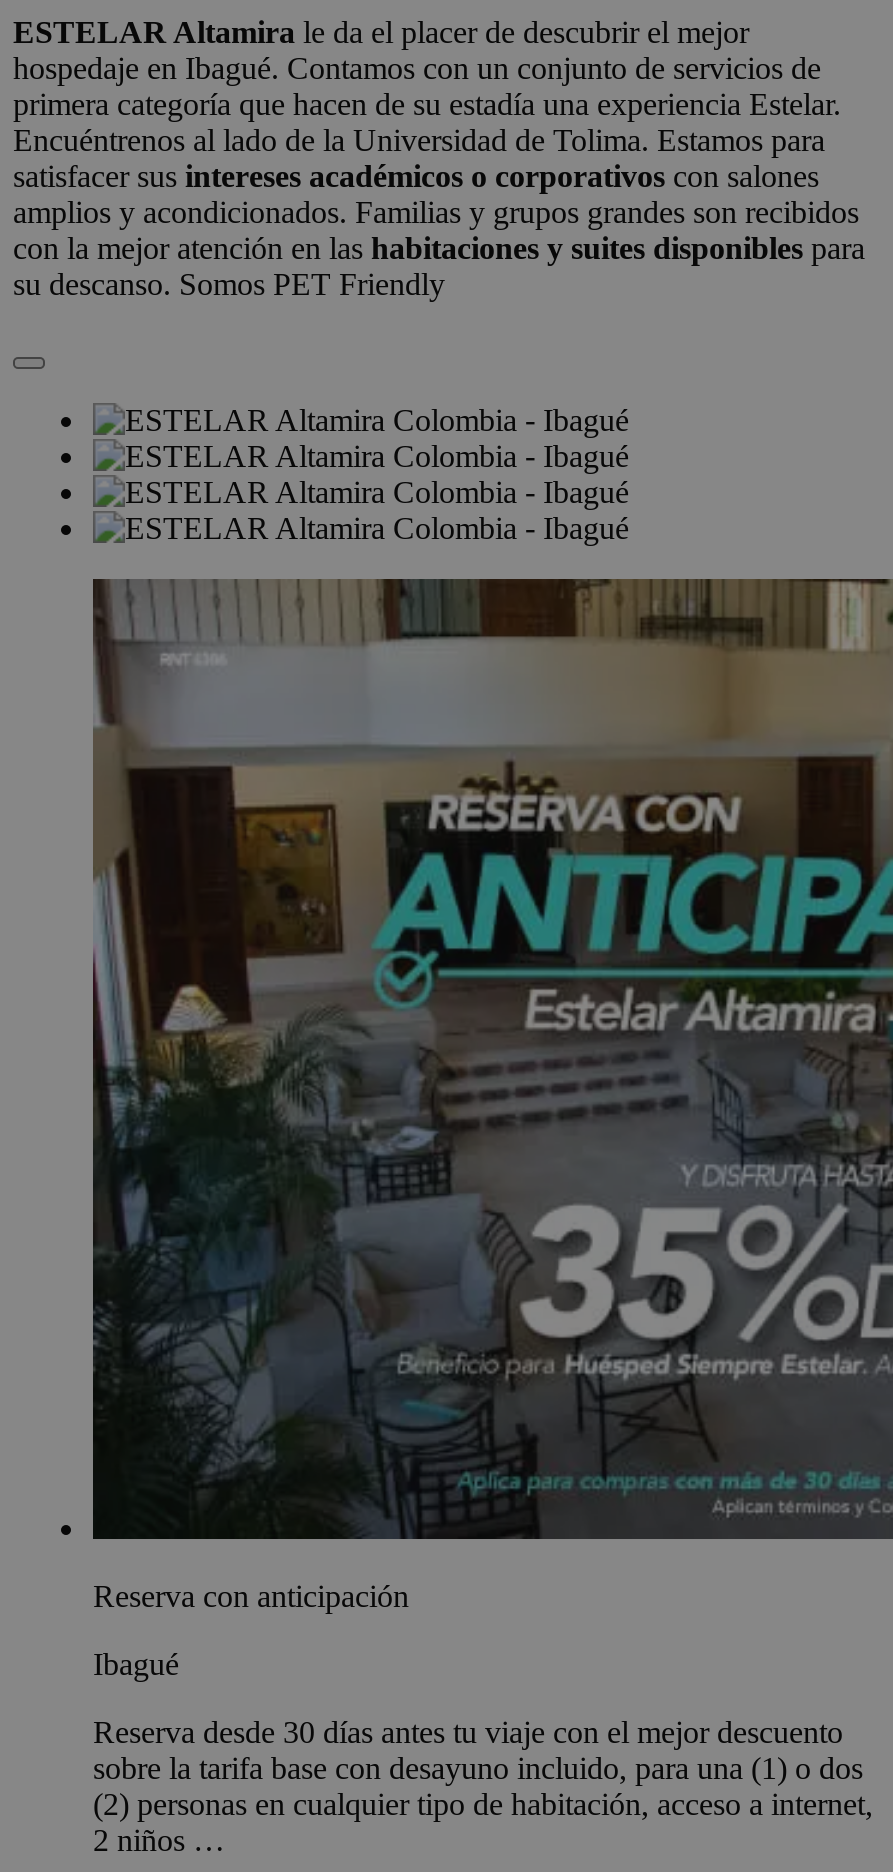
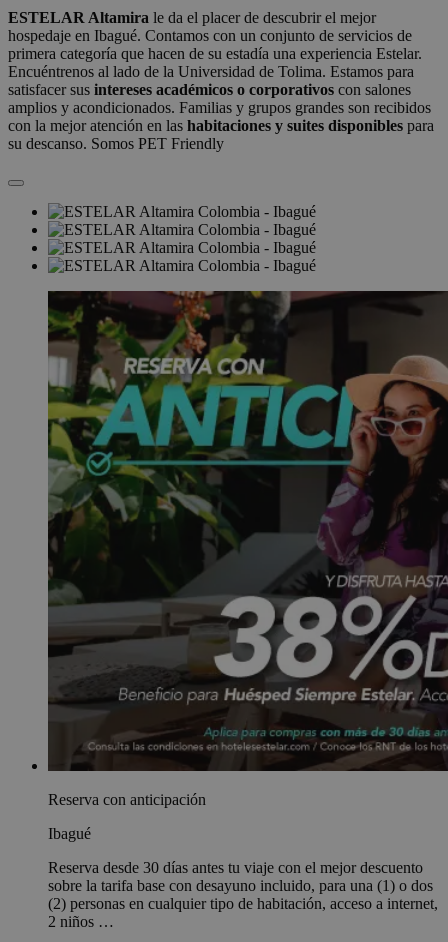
- [image]
+ [image]
